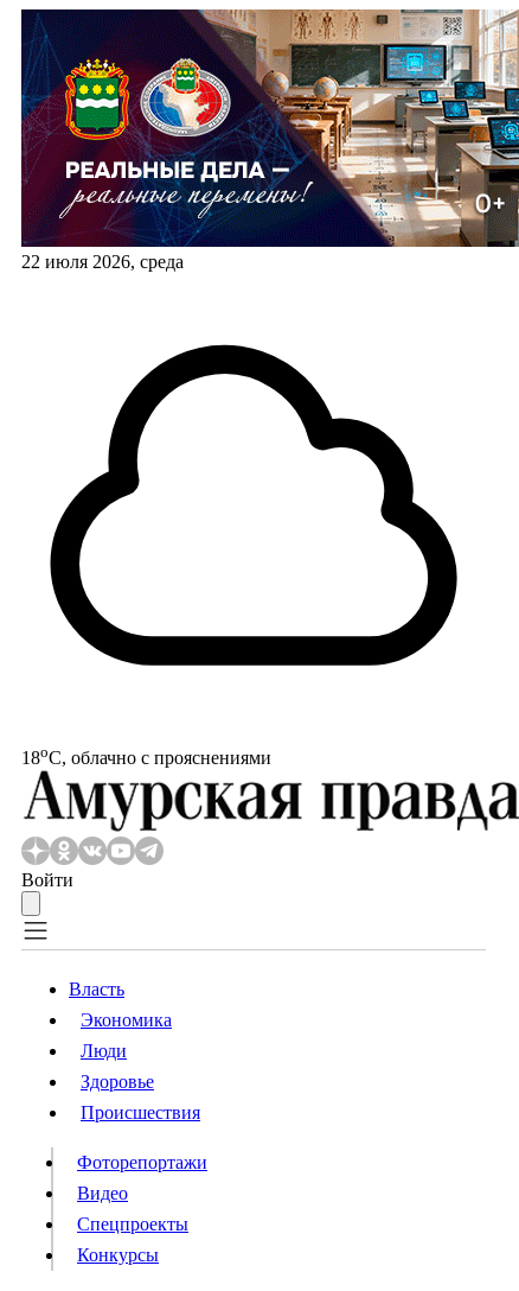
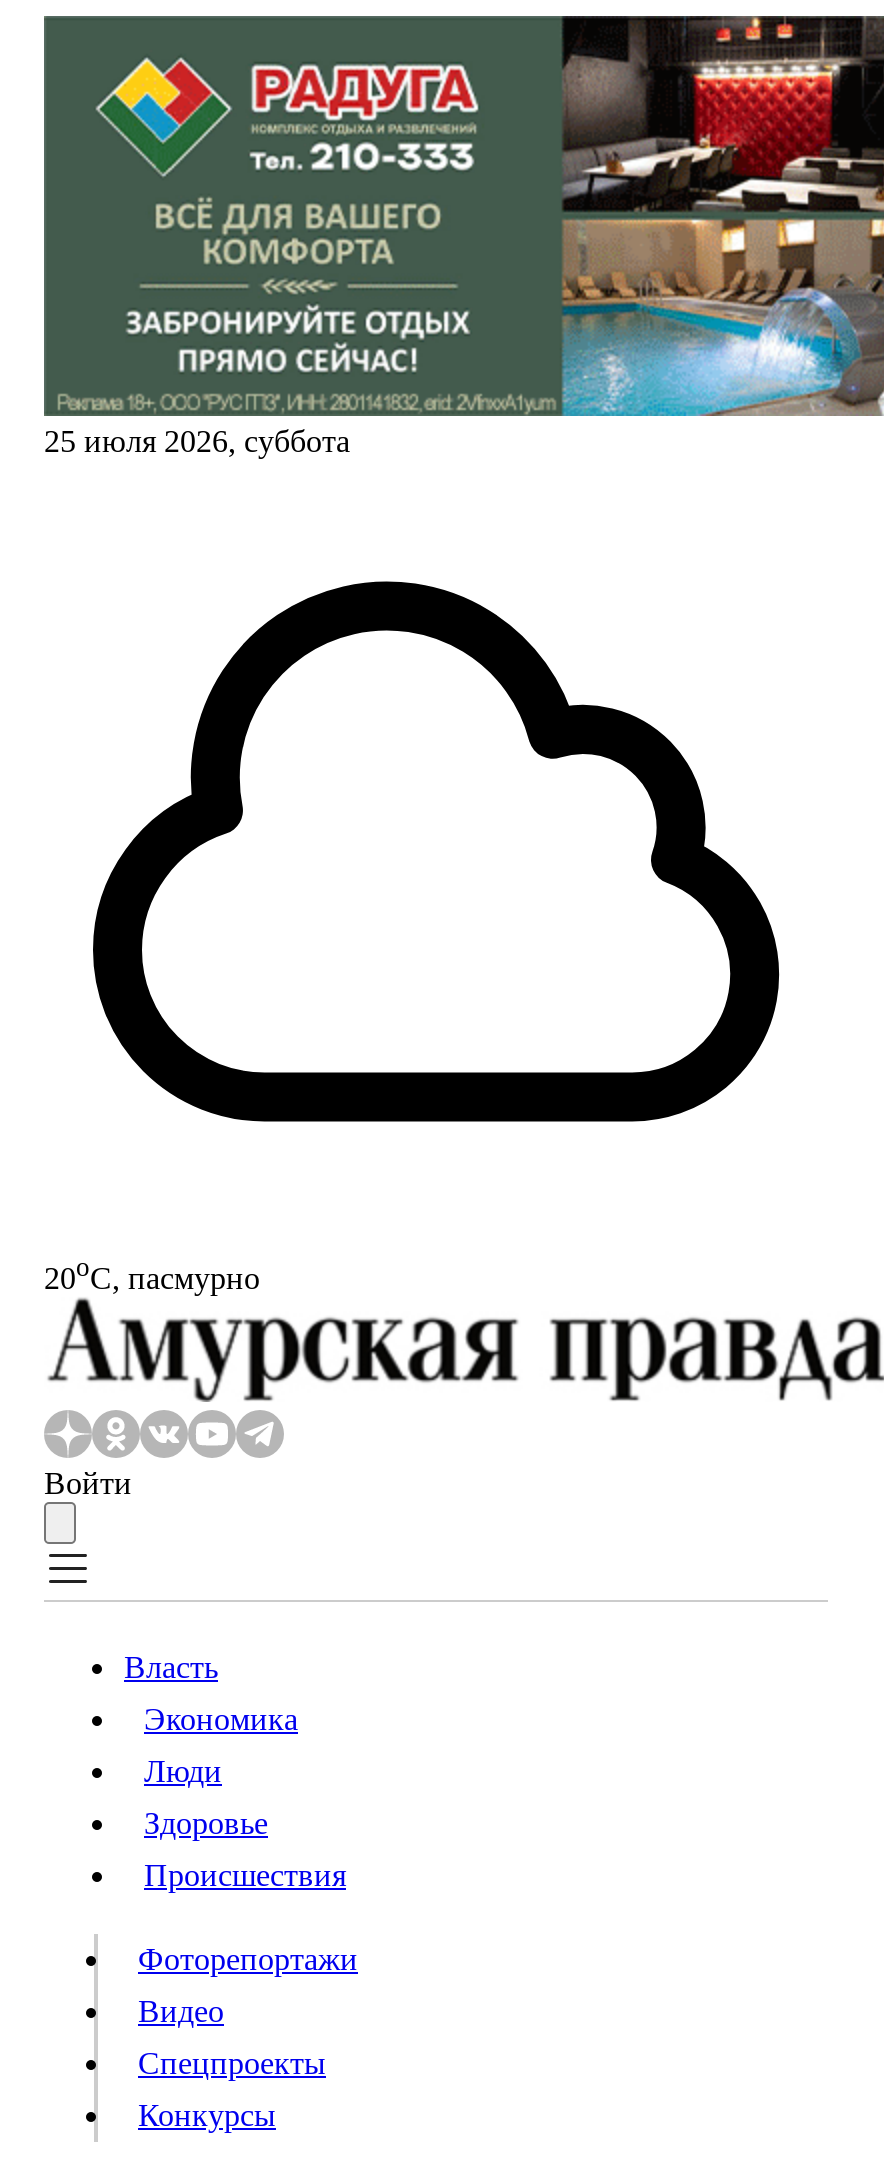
- [image]
- 22 июля 2026, среда
+ [image]
+ 25 июля 2026, суббота

- 18oС, облачно с прояснениями
+ 20oС, пасмурно
